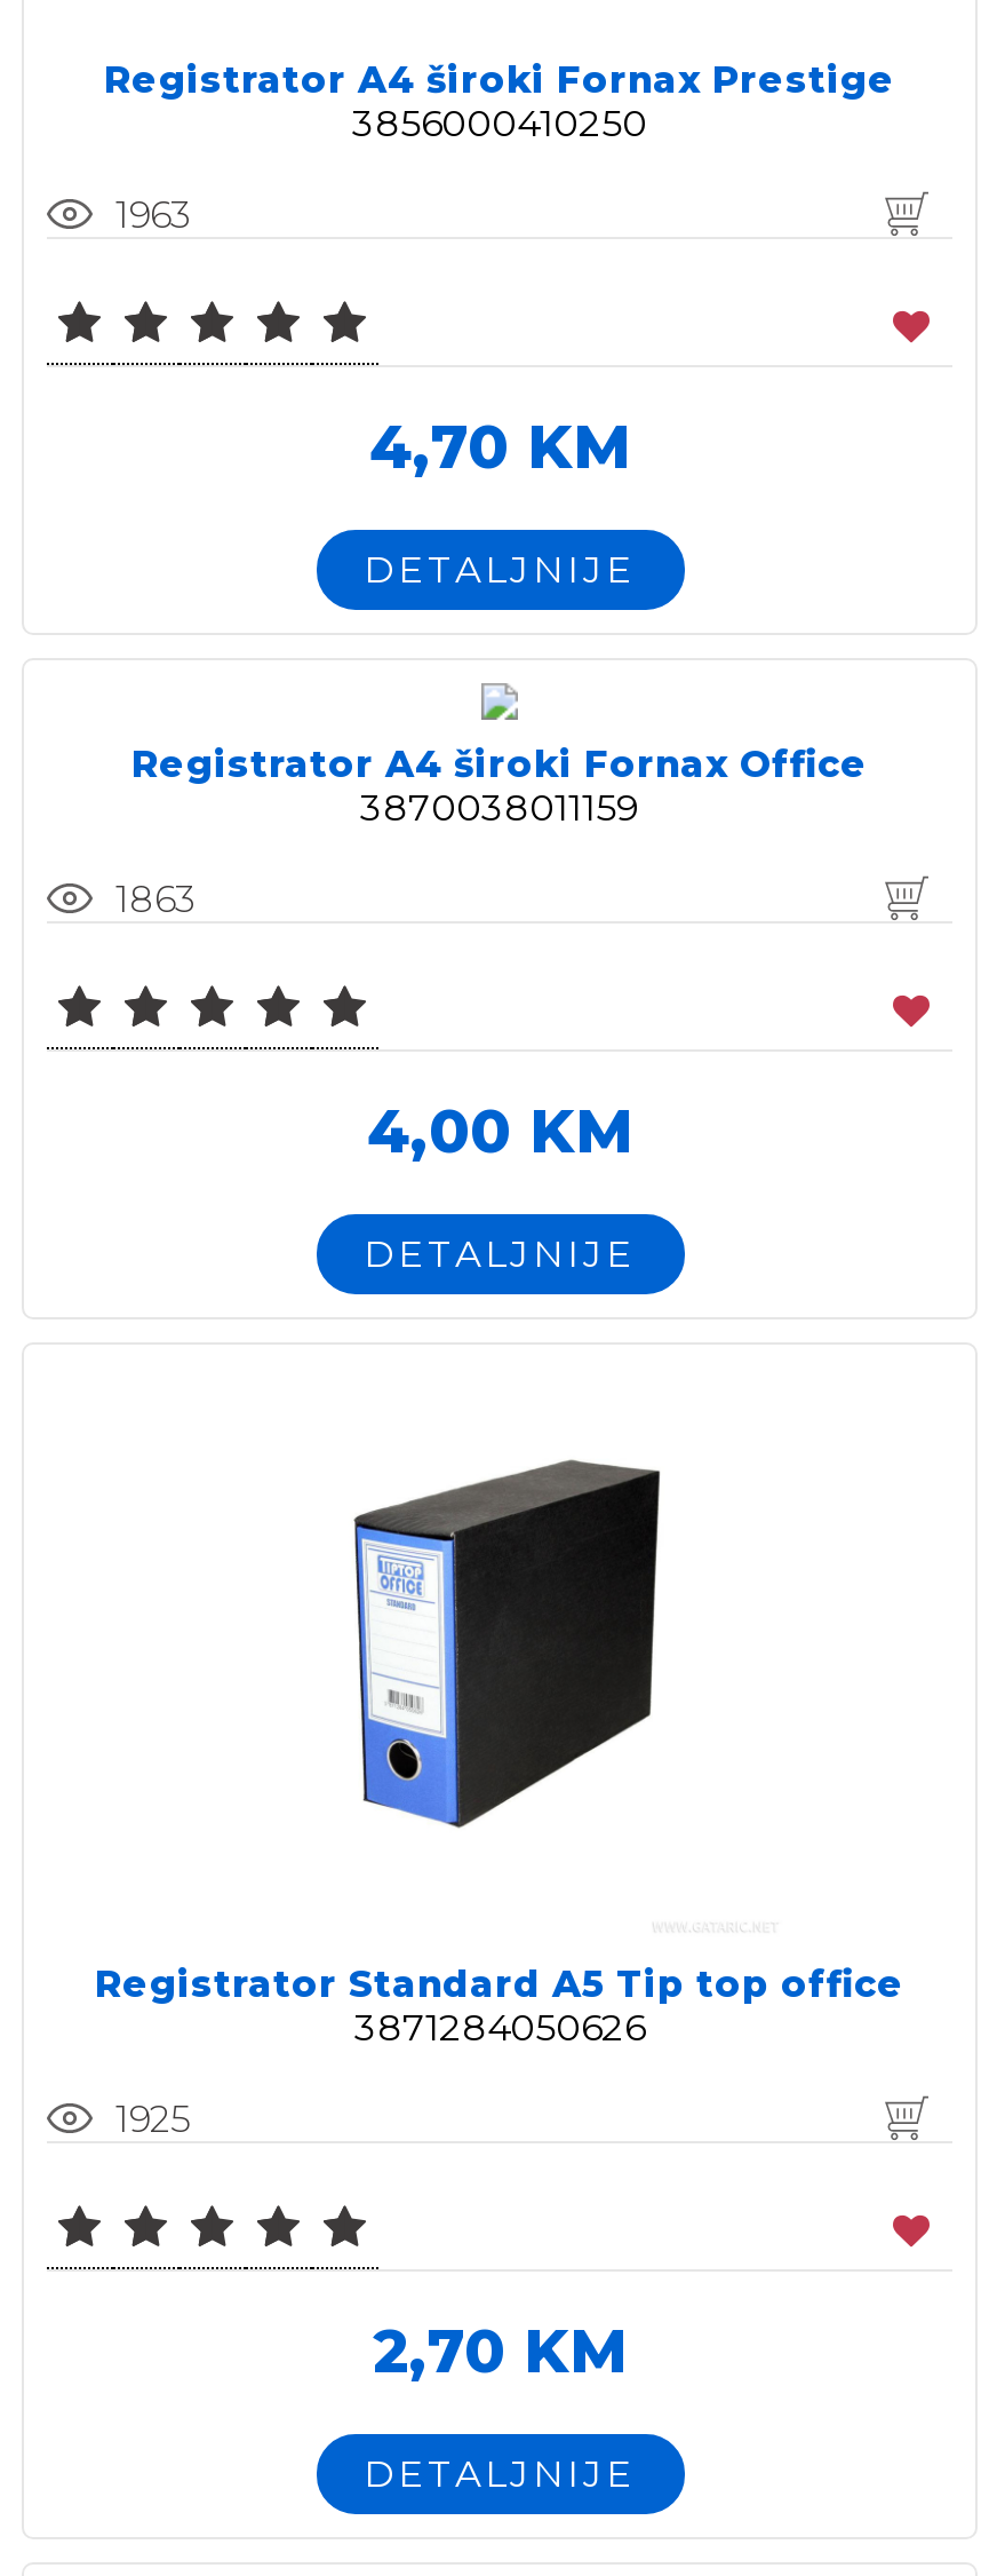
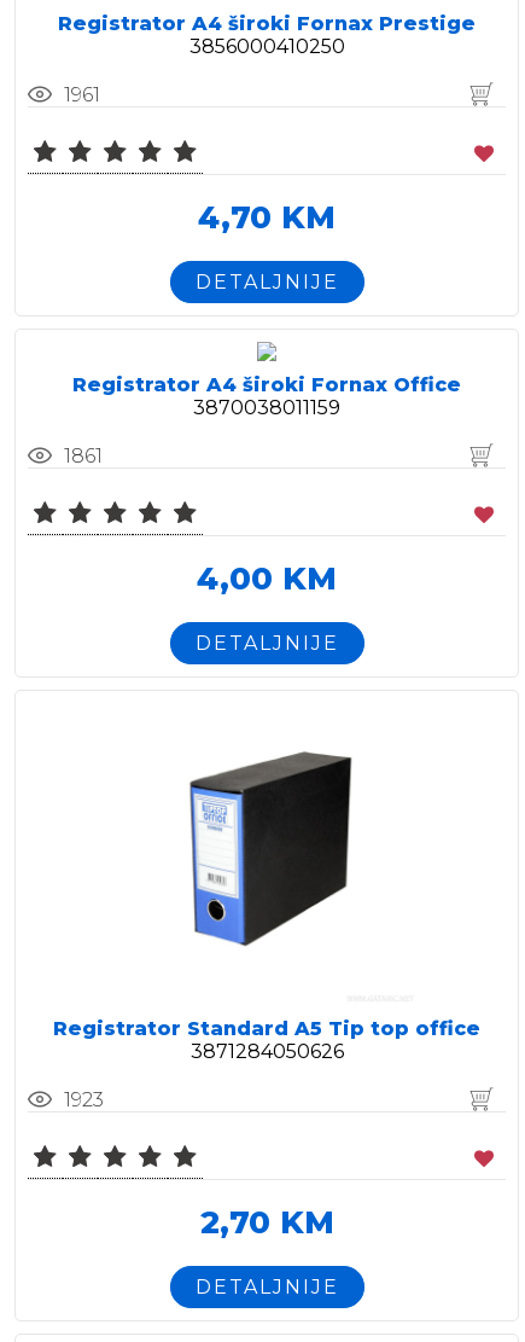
- 1963
+ 1961

- 1863
+ 1861

- 1925
+ 1923
